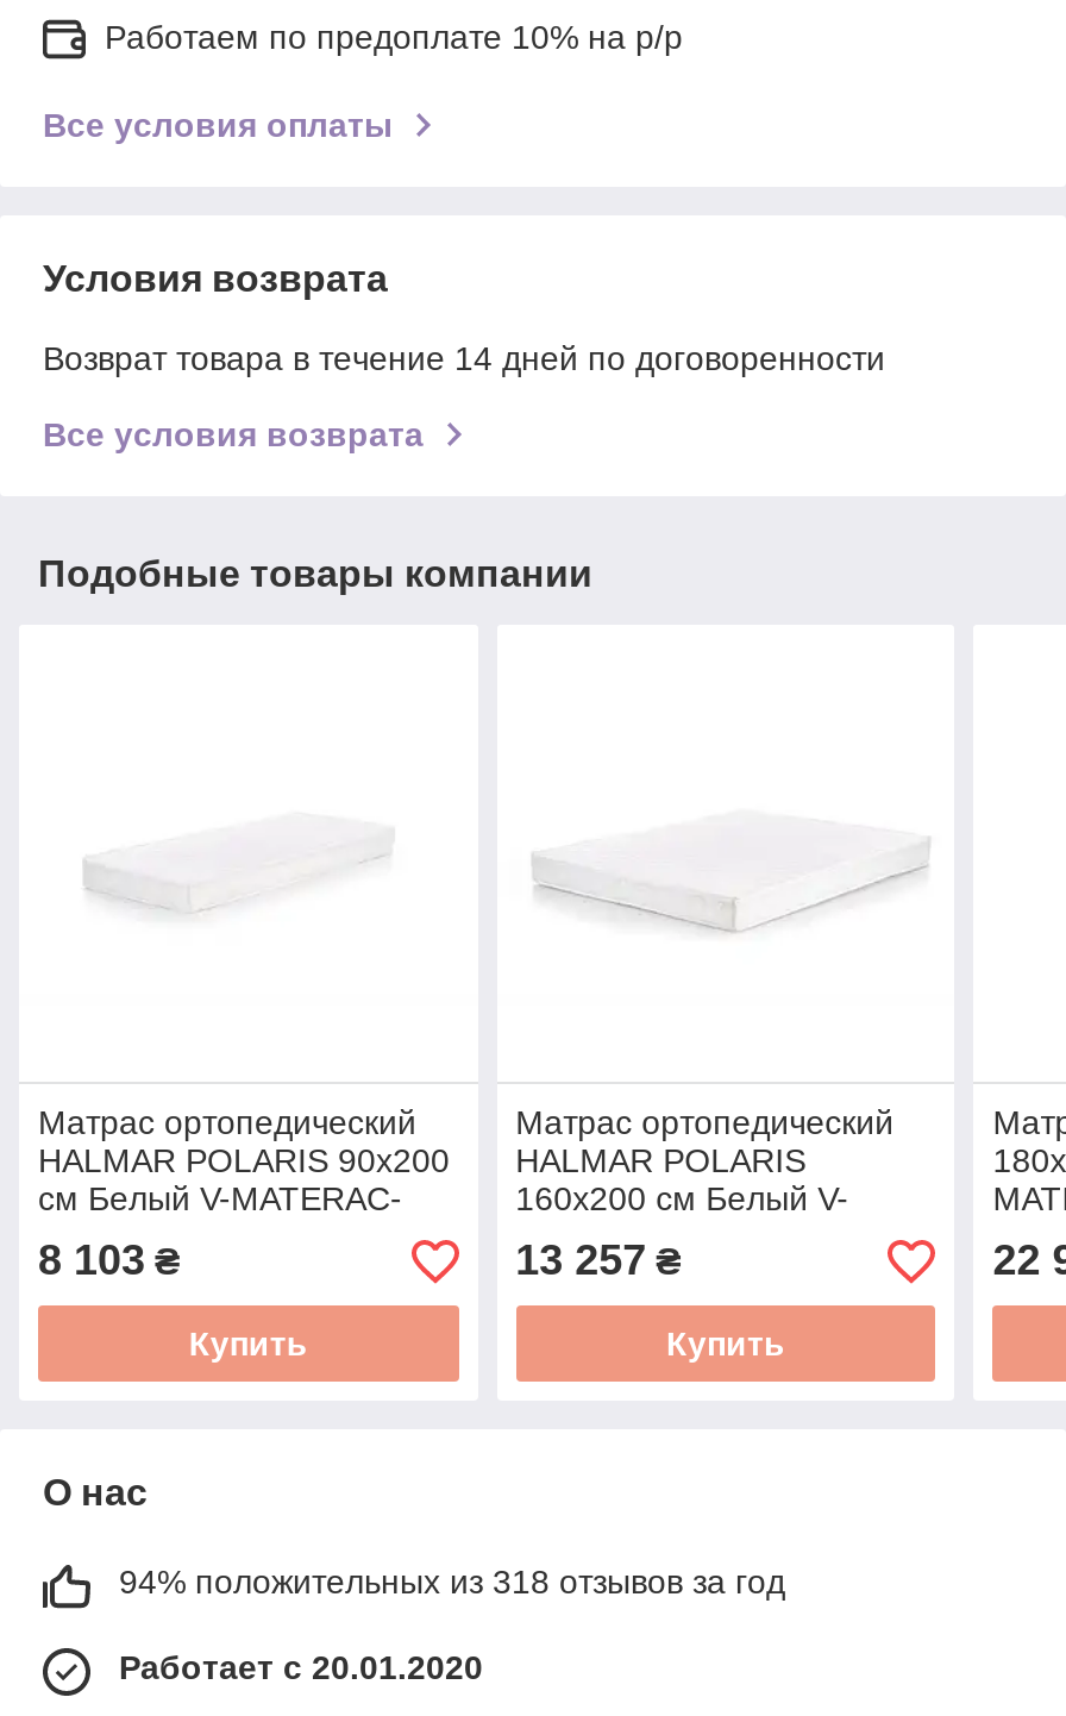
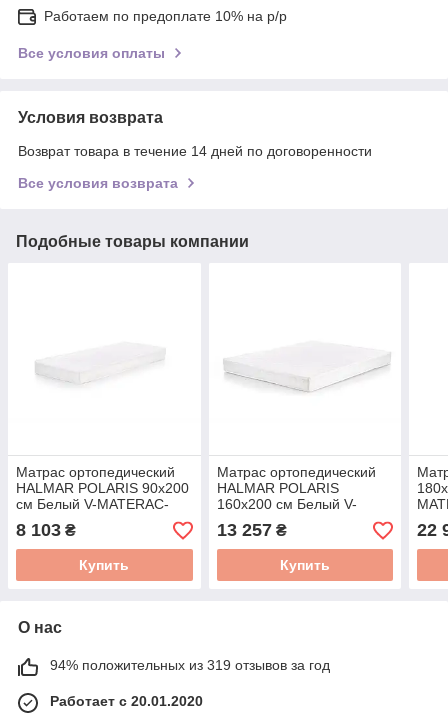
- 94% положительных из 318 отзывов за год
+ 94% положительных из 319 отзывов за год
